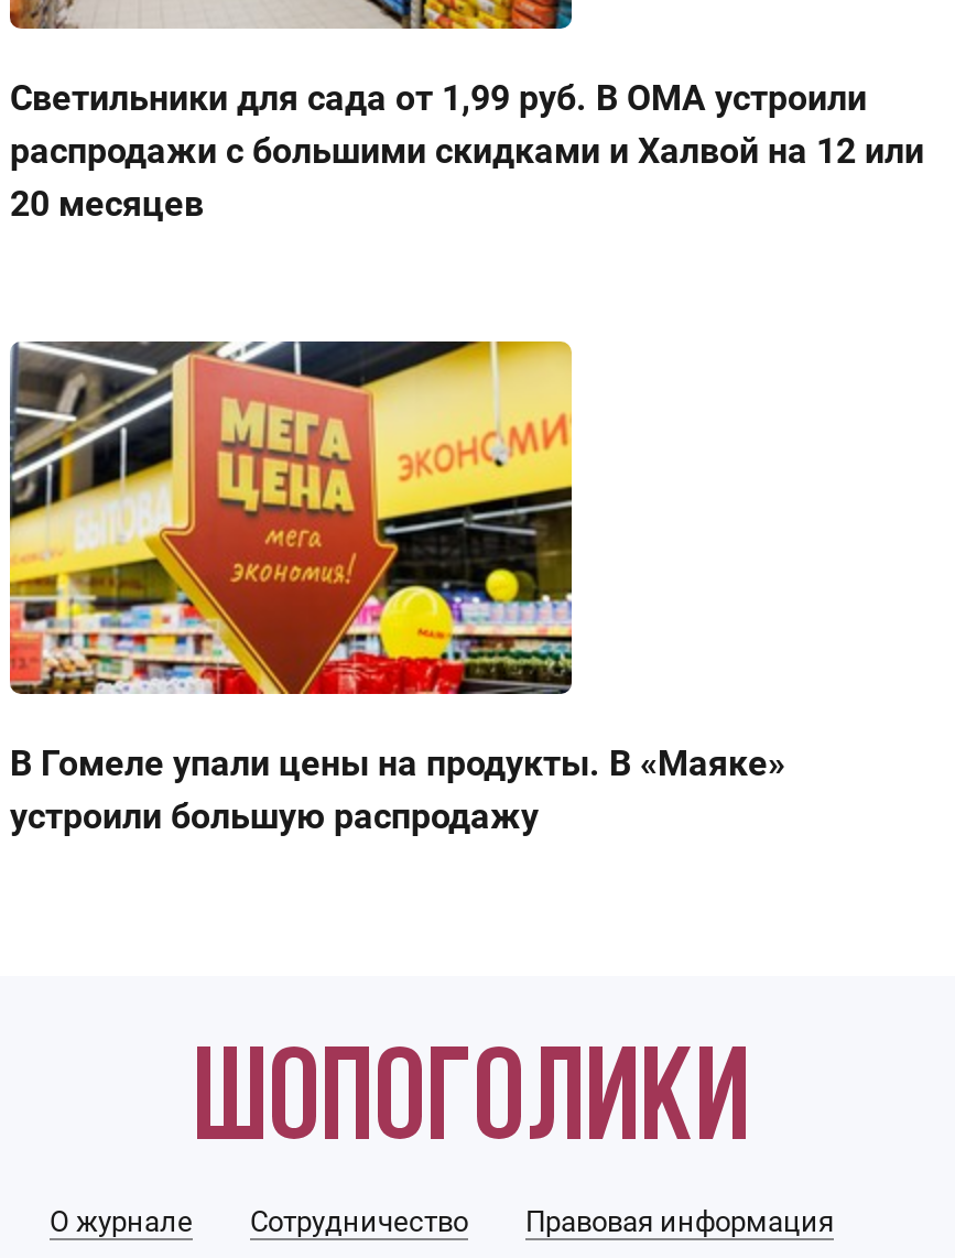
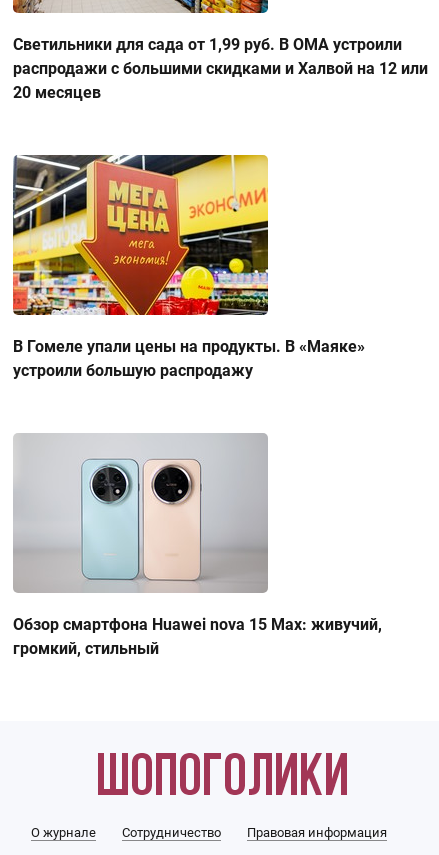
+ [image]
+ Обзор смартфона Huawei nova 15 Max: живучий,
+ громкий, стильный
